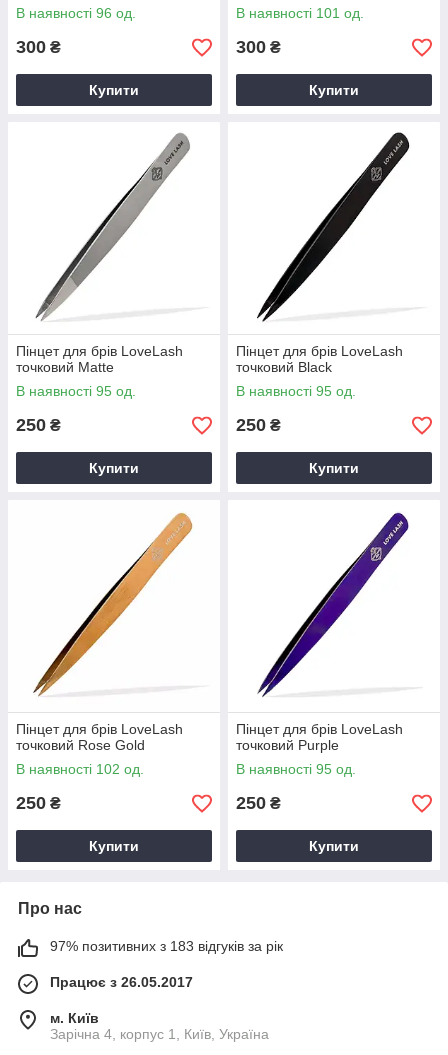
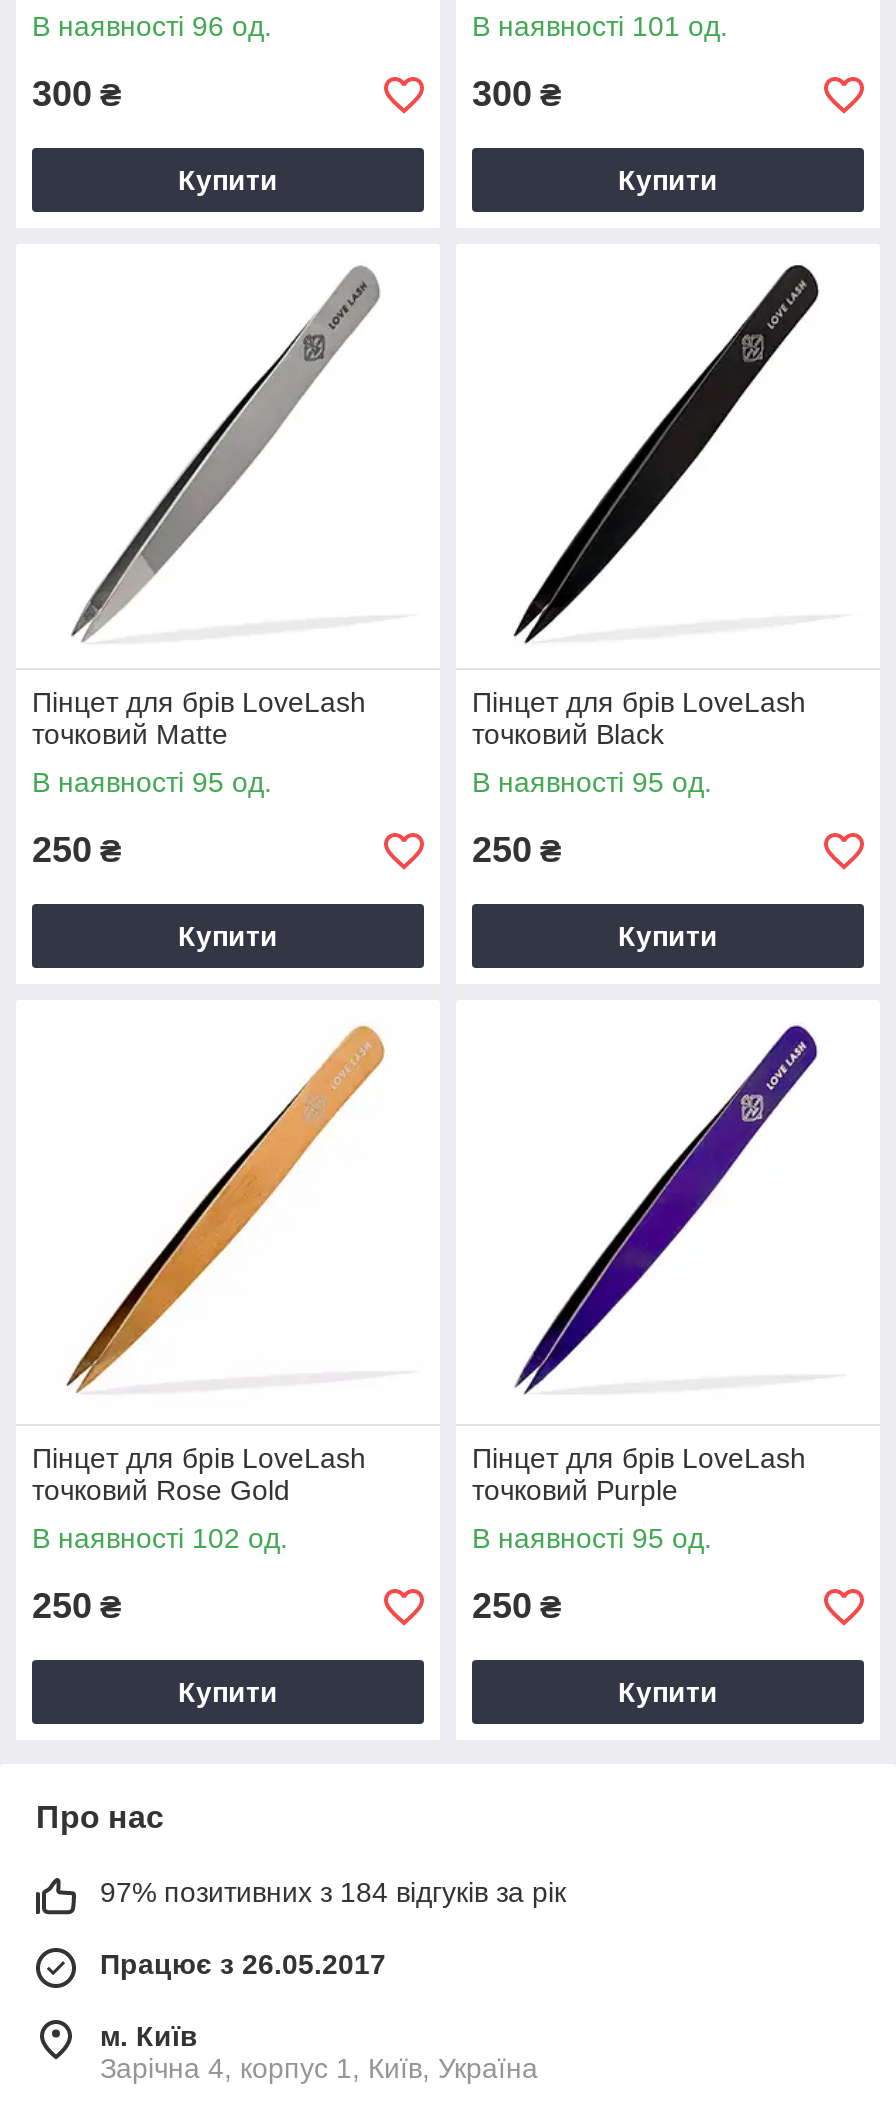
- 97% позитивних з 183 відгуків за рік
+ 97% позитивних з 184 відгуків за рік
